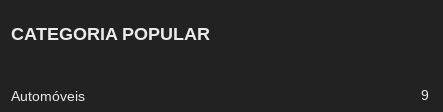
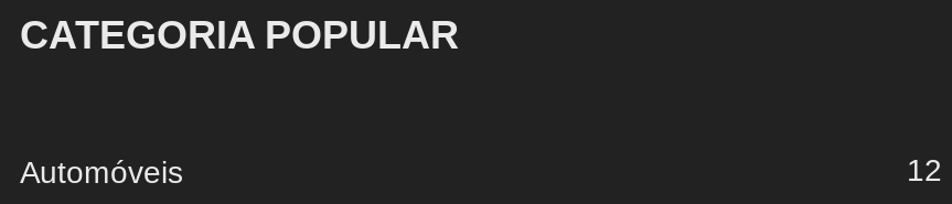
- 9
+ 12
